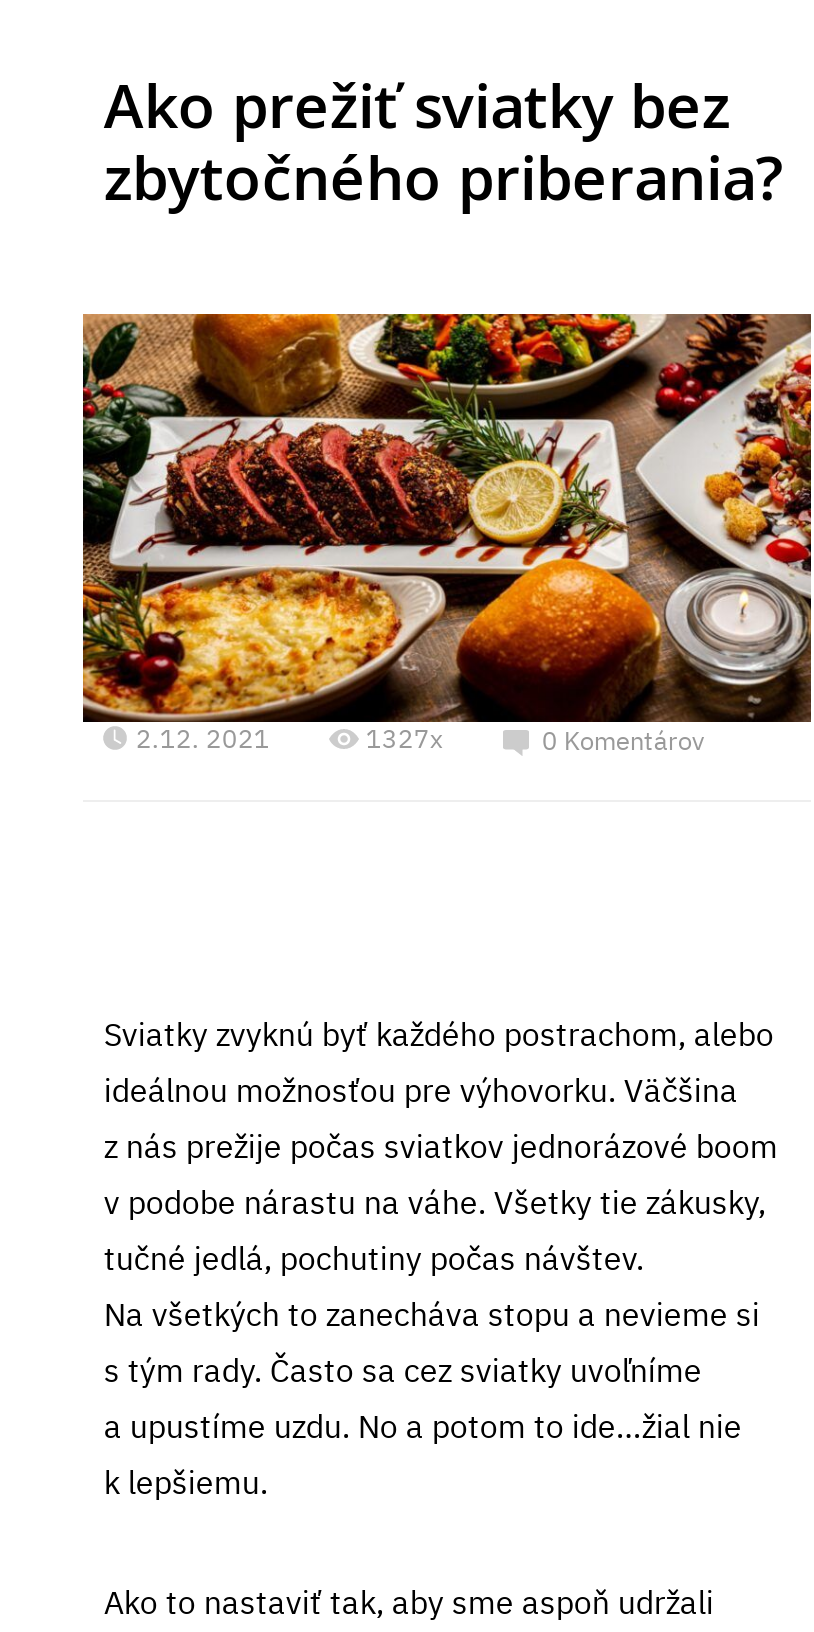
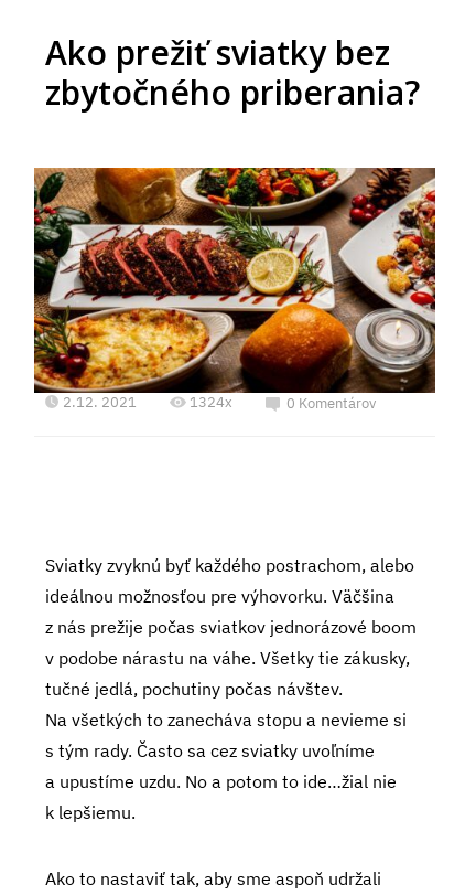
- 1327x
+ 1324x
